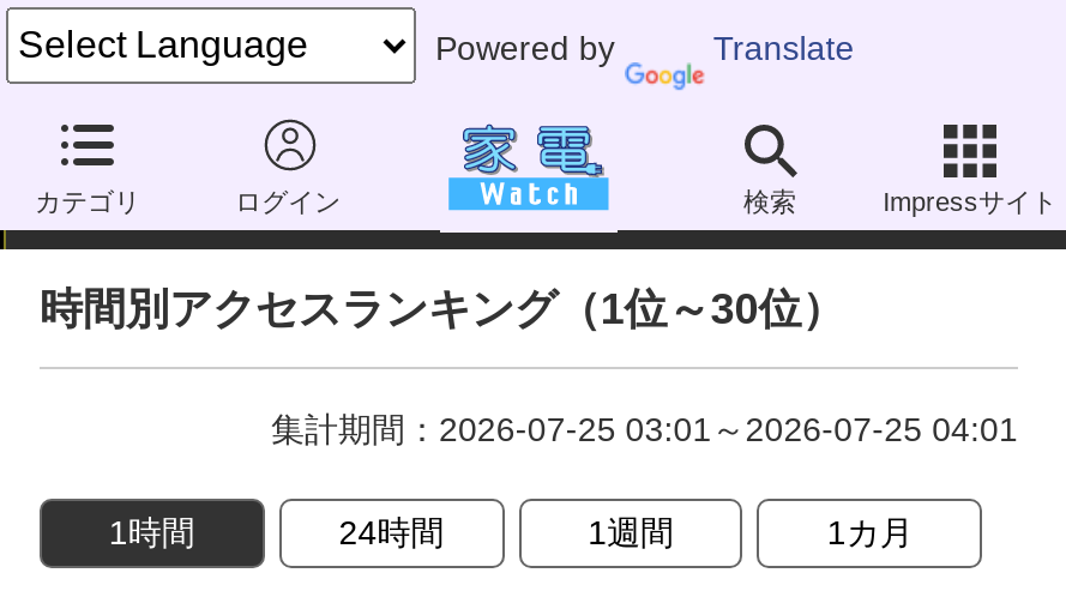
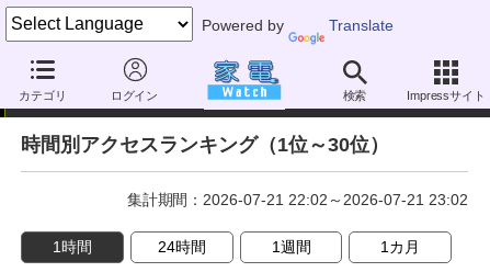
- 集計期間：2026-07-25 03:01～2026-07-25 04:01
+ 集計期間：2026-07-21 22:02～2026-07-21 23:02
